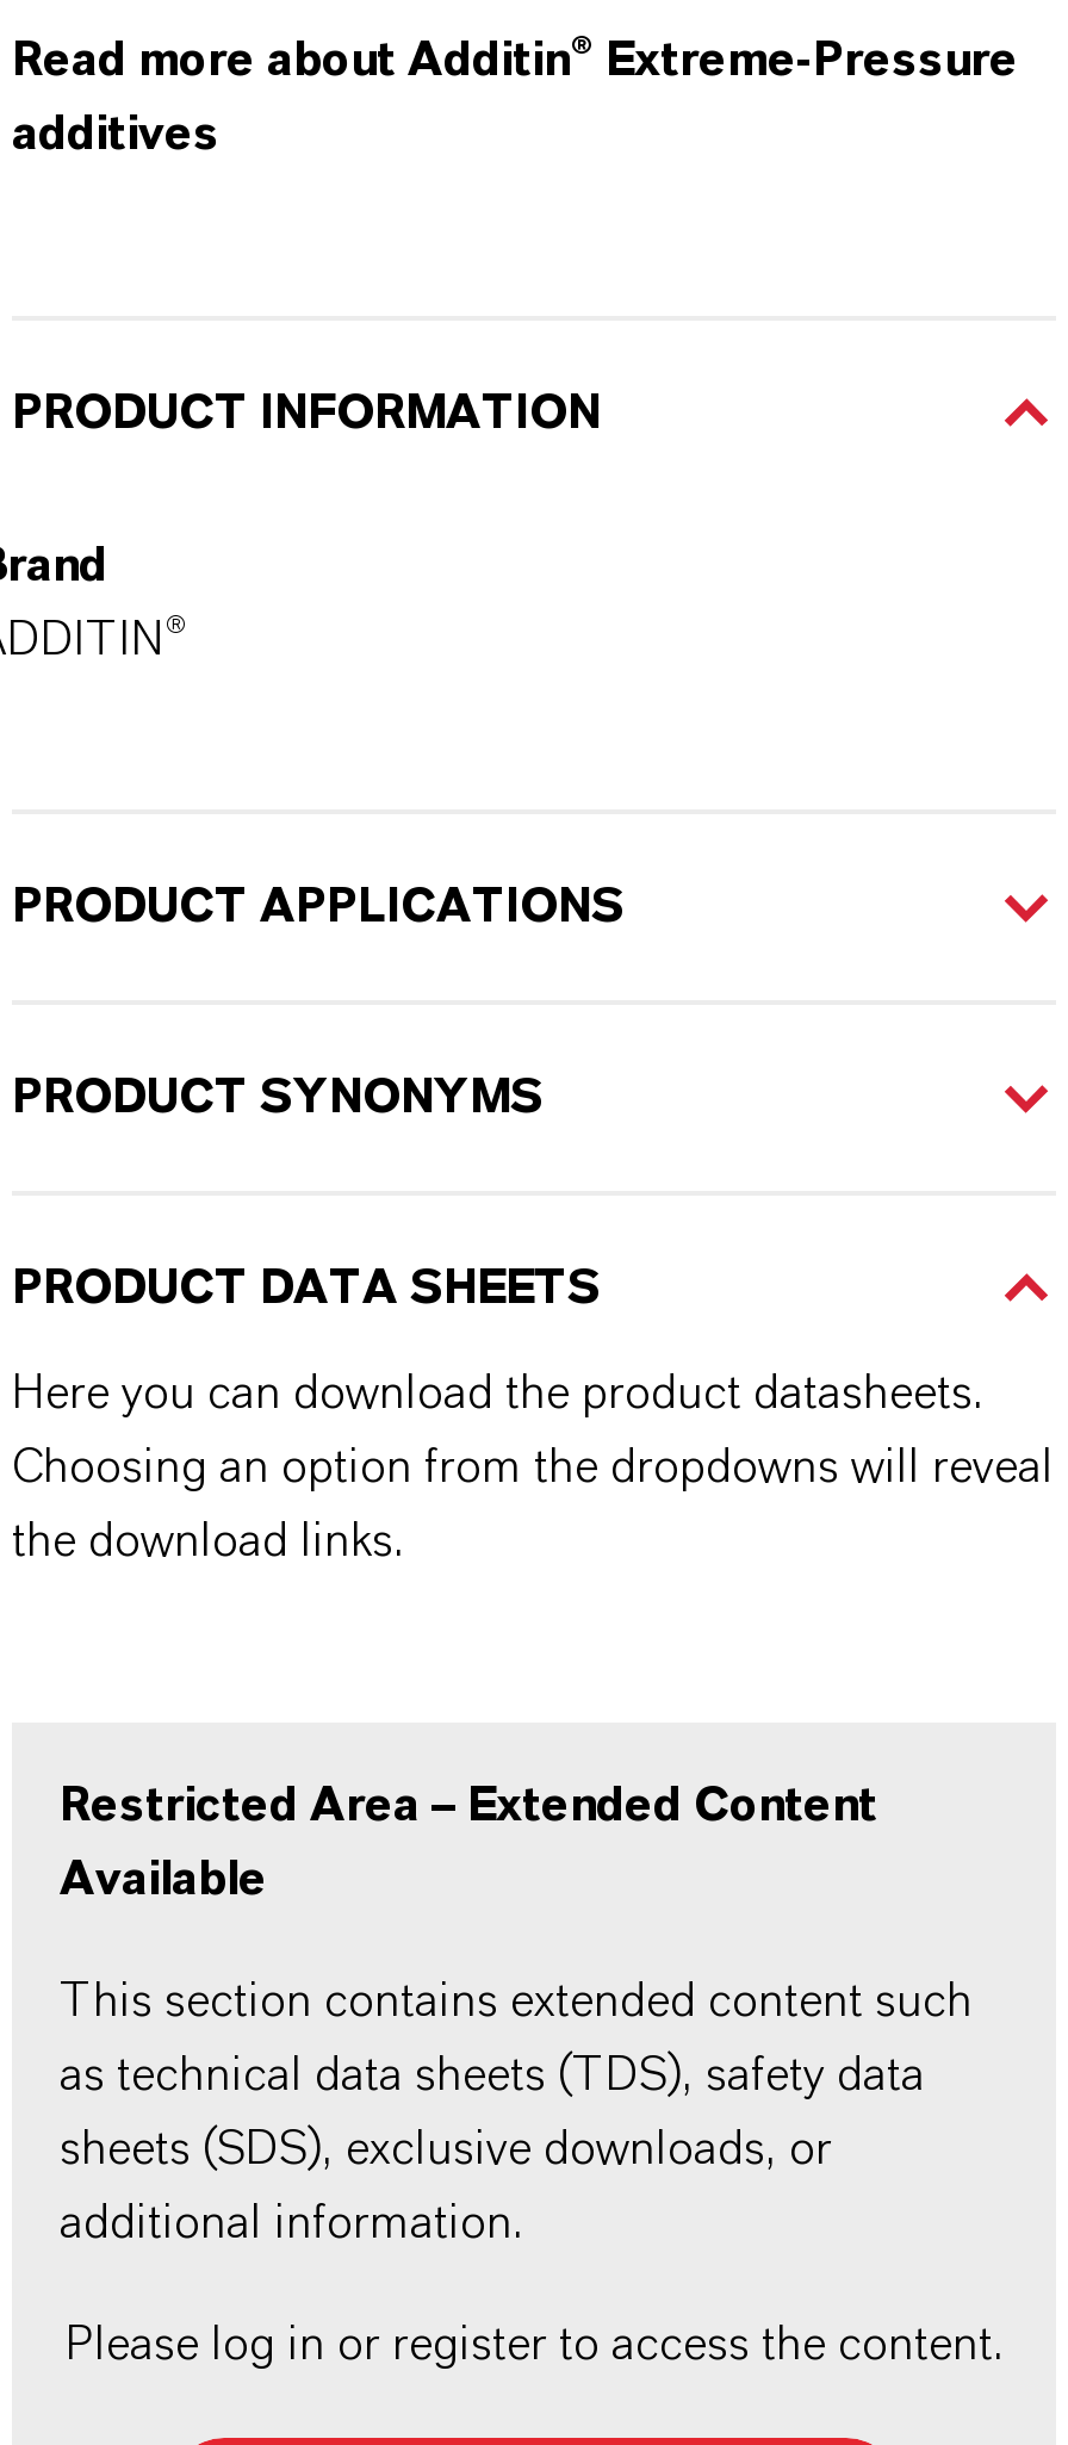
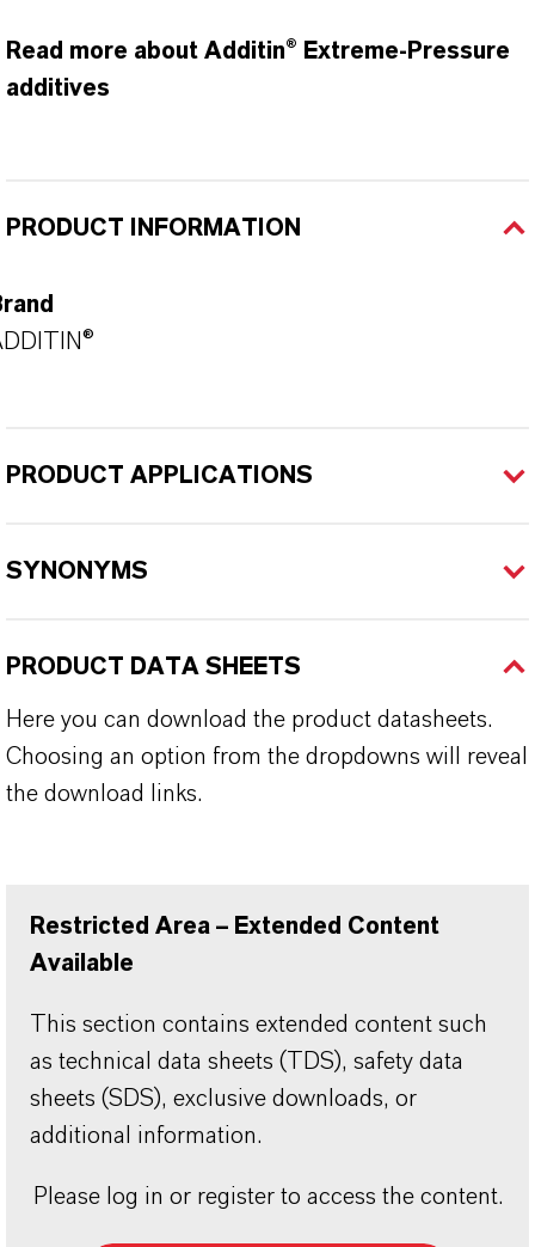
- PRODUCT SYNONYMS
+ SYNONYMS
